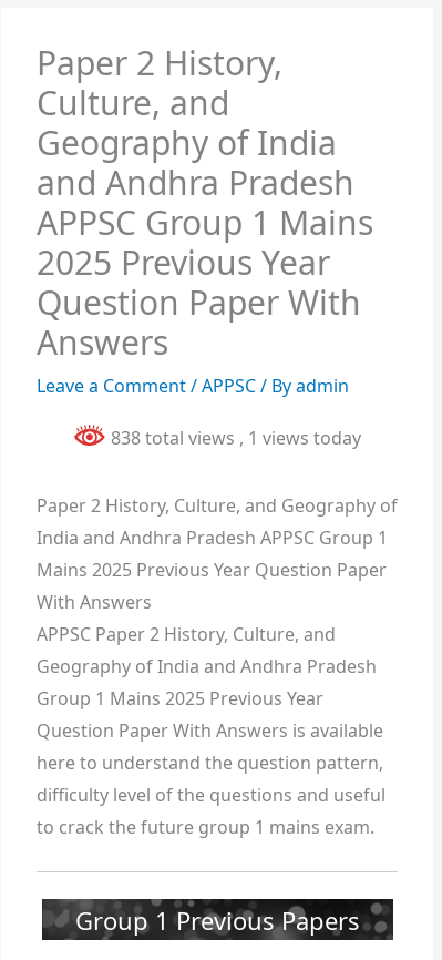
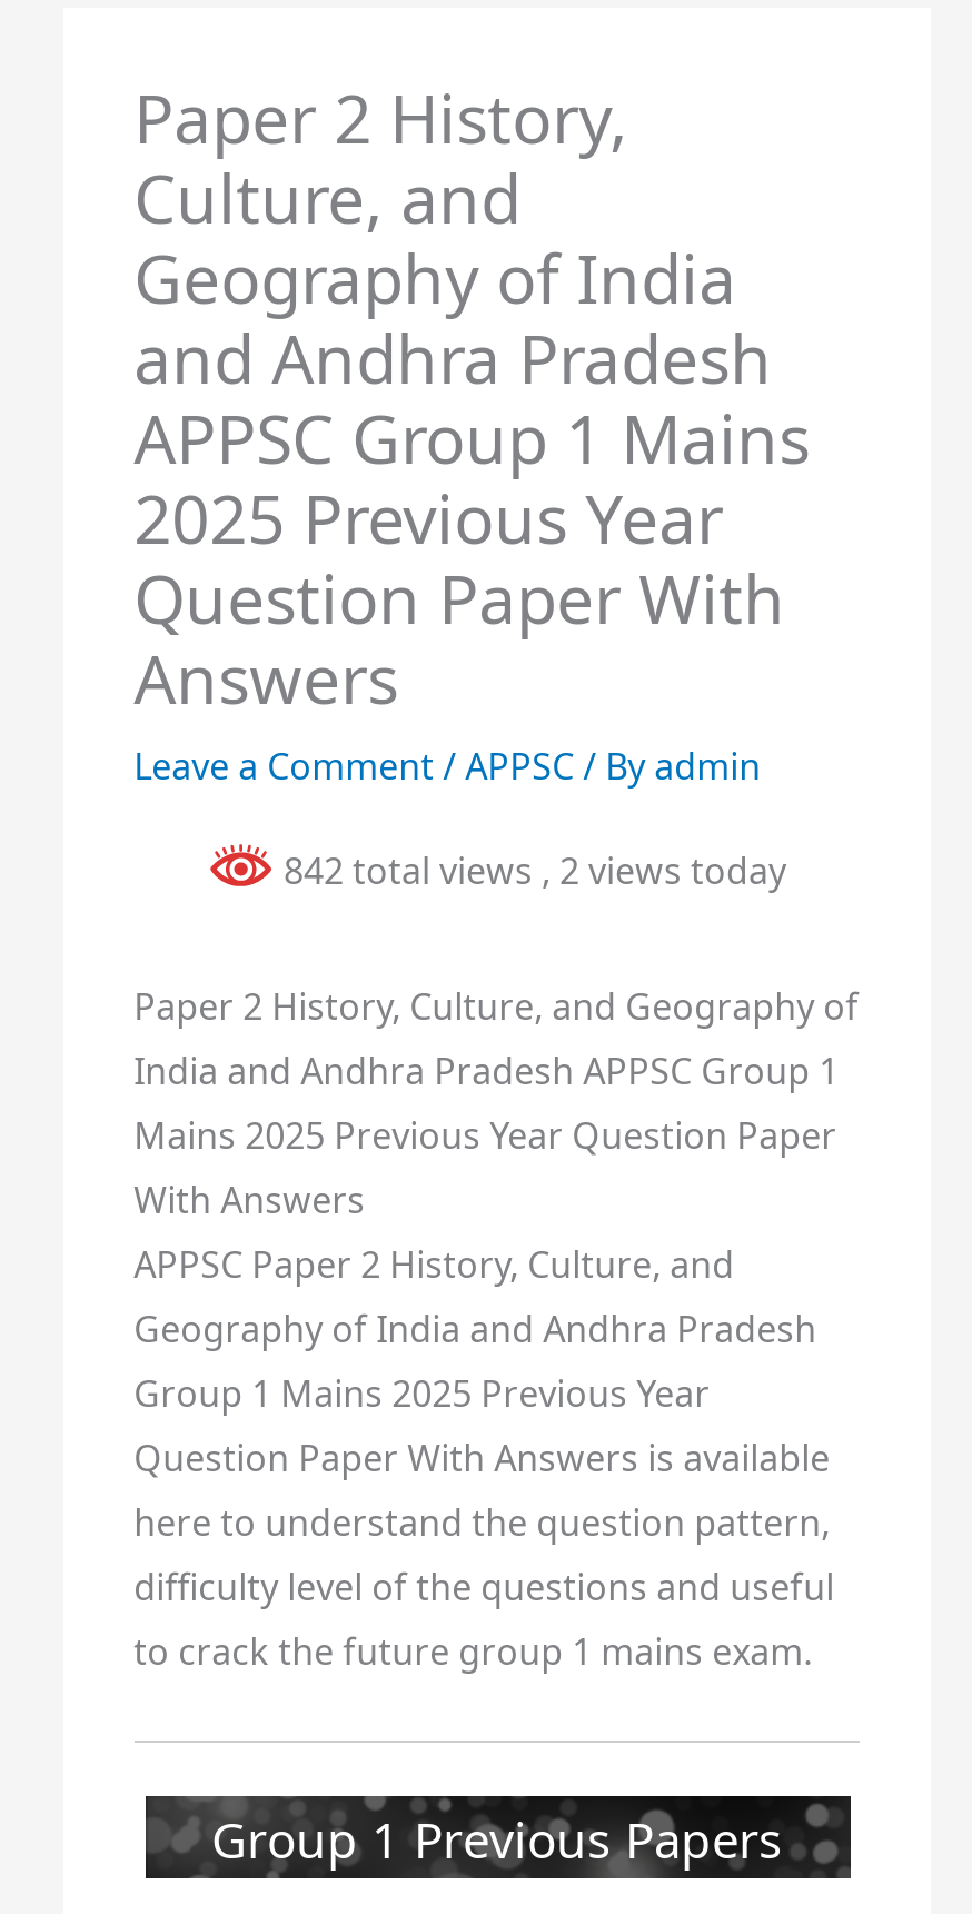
- 838 total views, 1 views today
+ 842 total views, 2 views today
